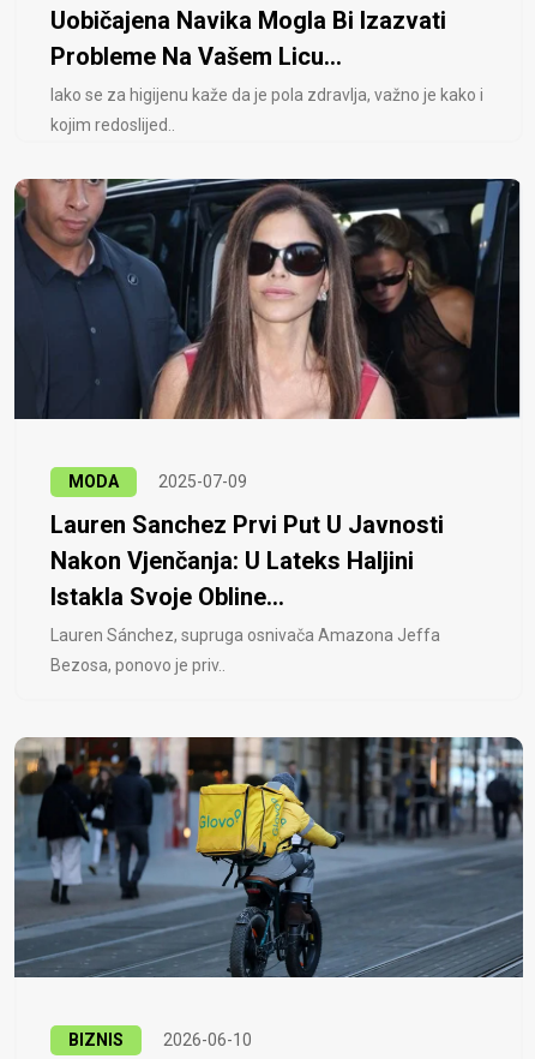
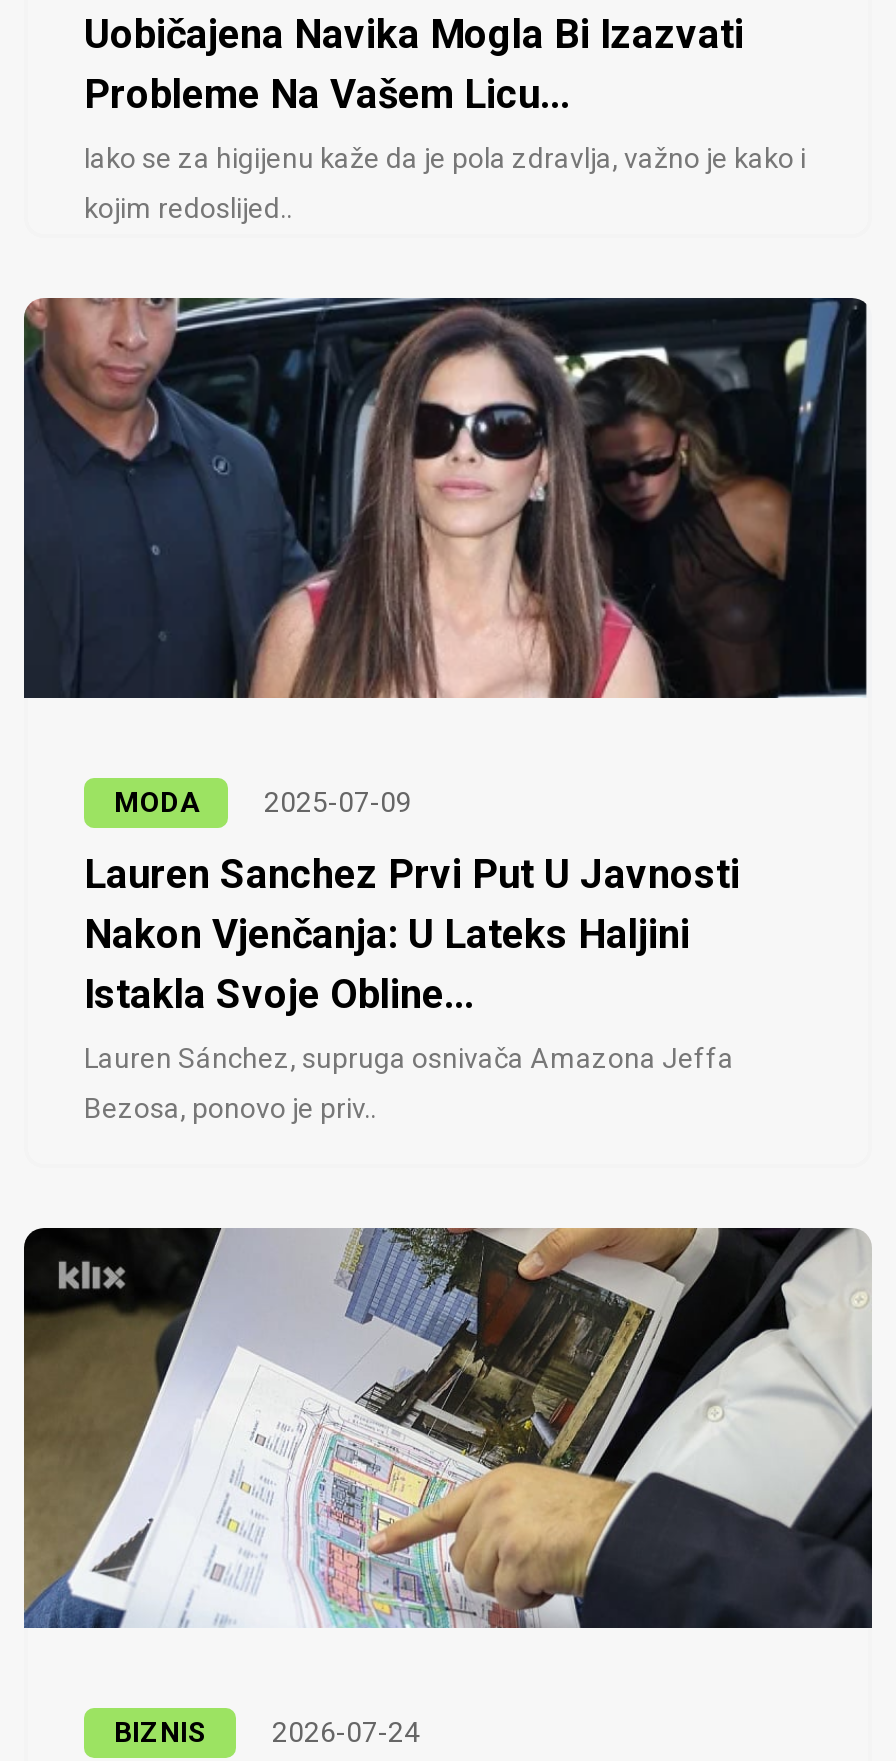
- [image]
+ [image]

- 2026-06-10
+ 2026-07-24
